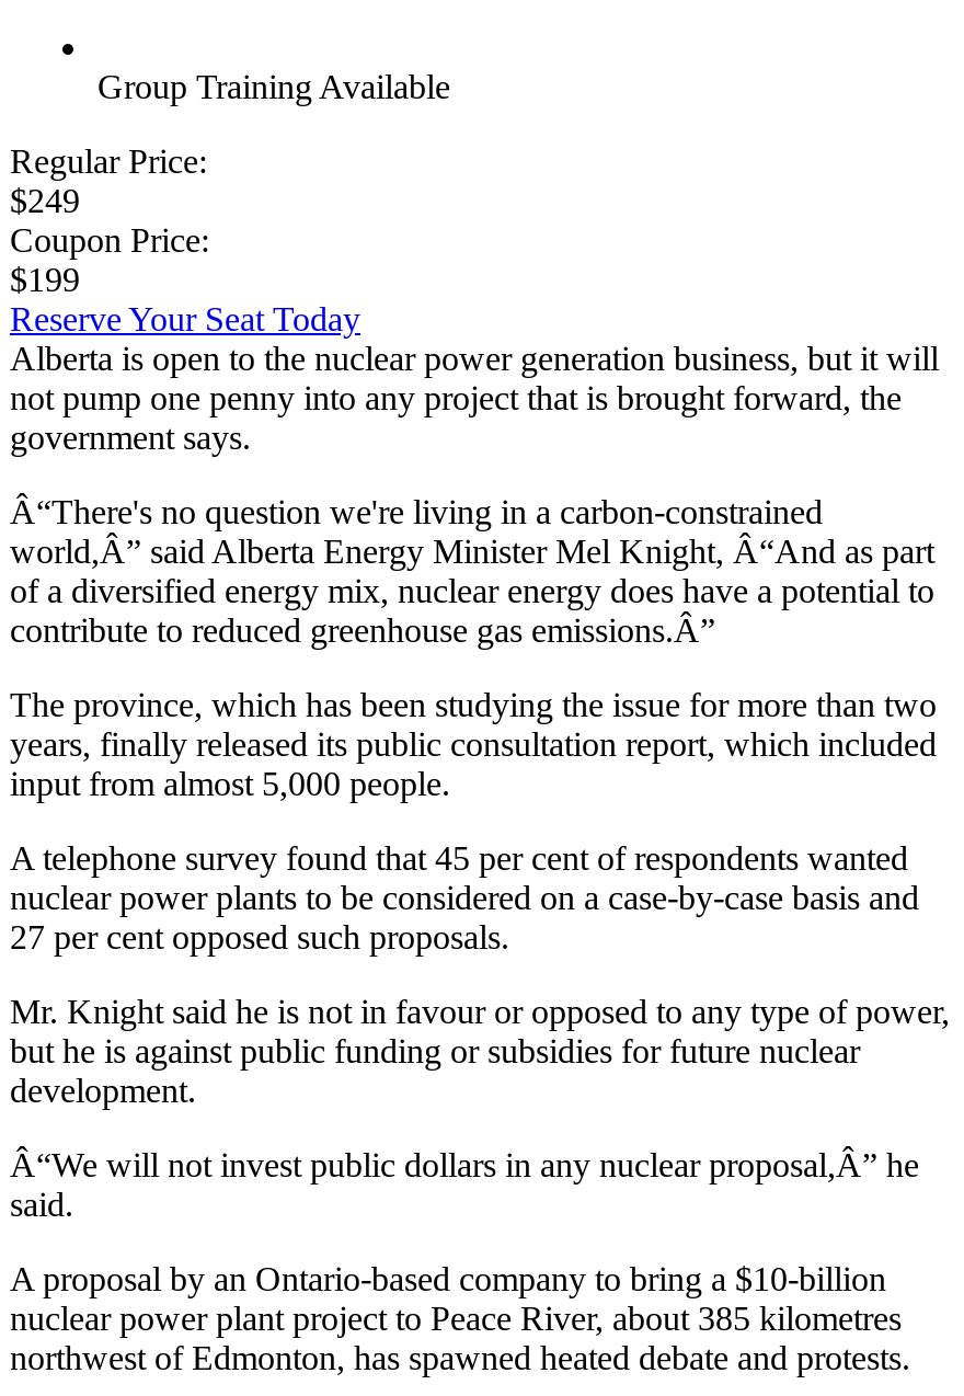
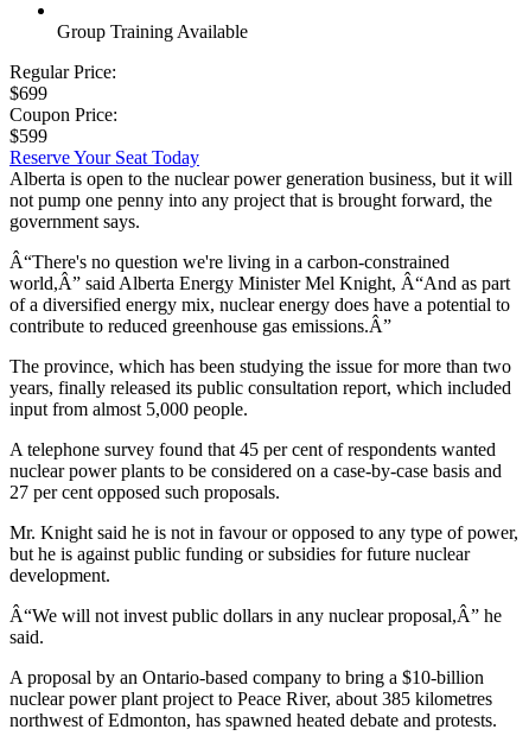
- $249
+ $699

- $199
+ $599
